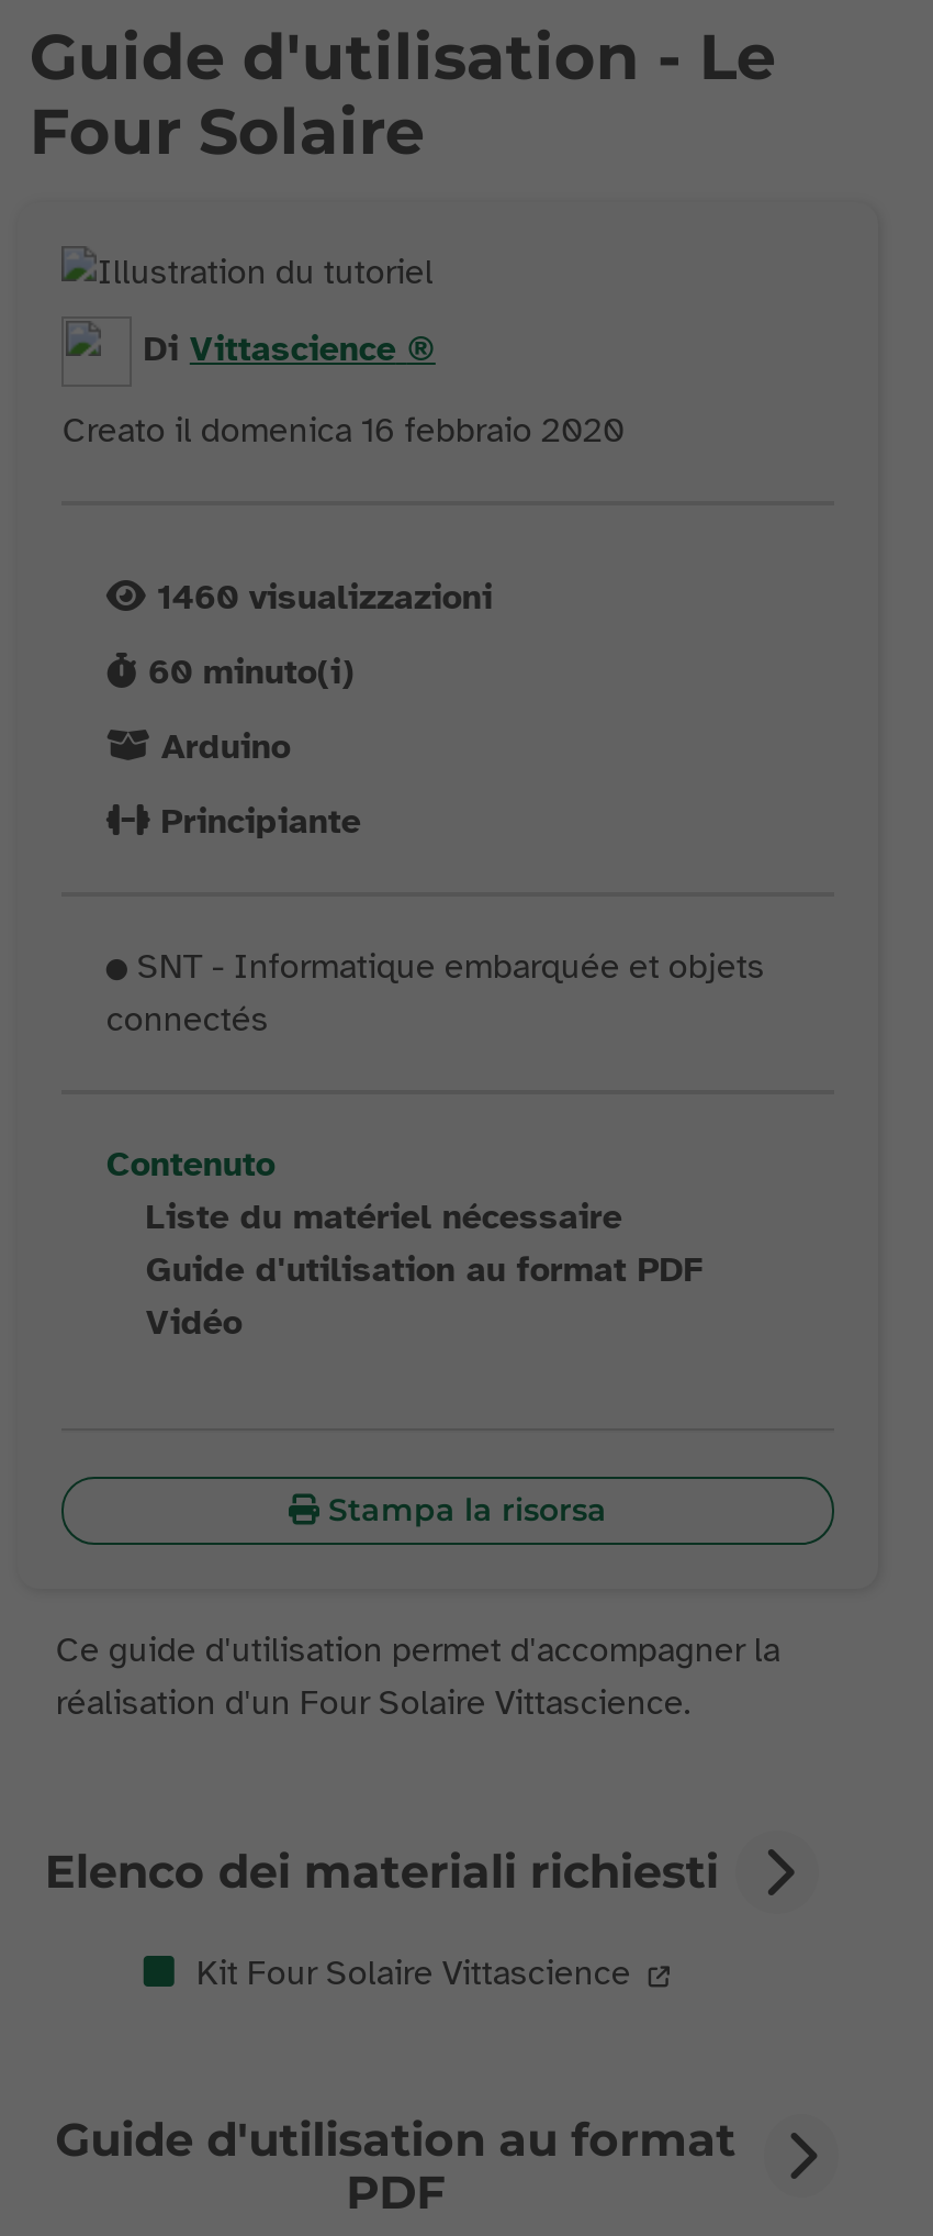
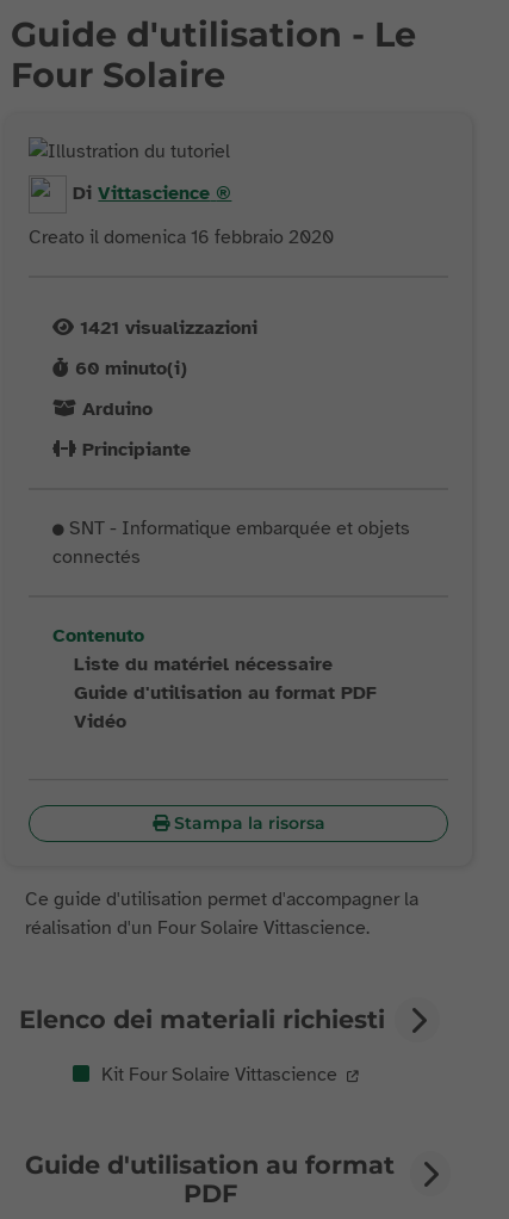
- 1460 visualizzazioni
+ 1421 visualizzazioni
